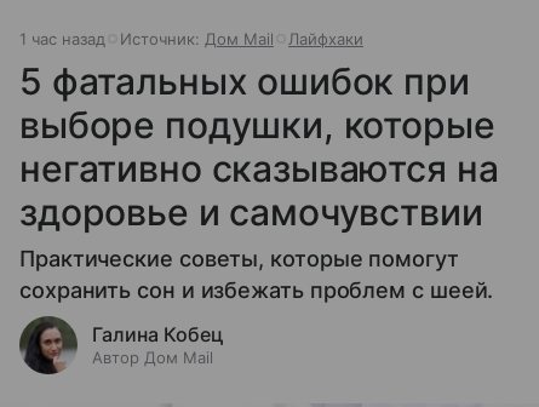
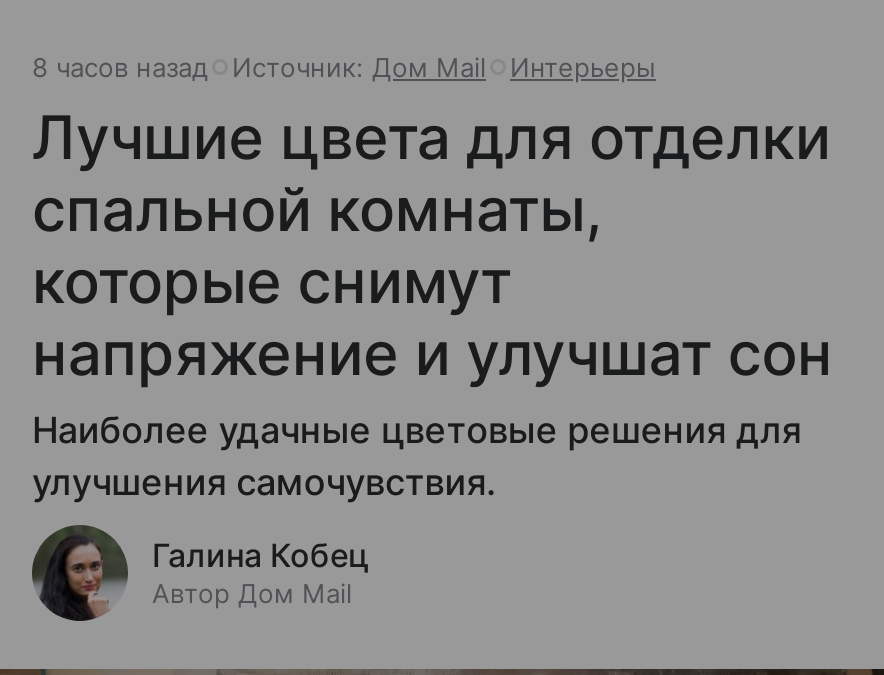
- 1 час назад
+ 8 часов назад

- Лайфхаки
- 5 фатальных ошибок при
- выборе подушки, которые
- негативно сказываются на
- здоровье и самочувствии
- Практические советы, которые помогут
- сохранить сон и избежать проблем с шеей.
+ Интерьеры
+ Лучшие цвета для отделки
+ спальной комнаты,
+ которые снимут
+ напряжение и улучшат сон
+ Наиболее удачные цветовые решения для
+ улучшения самочувствия.
